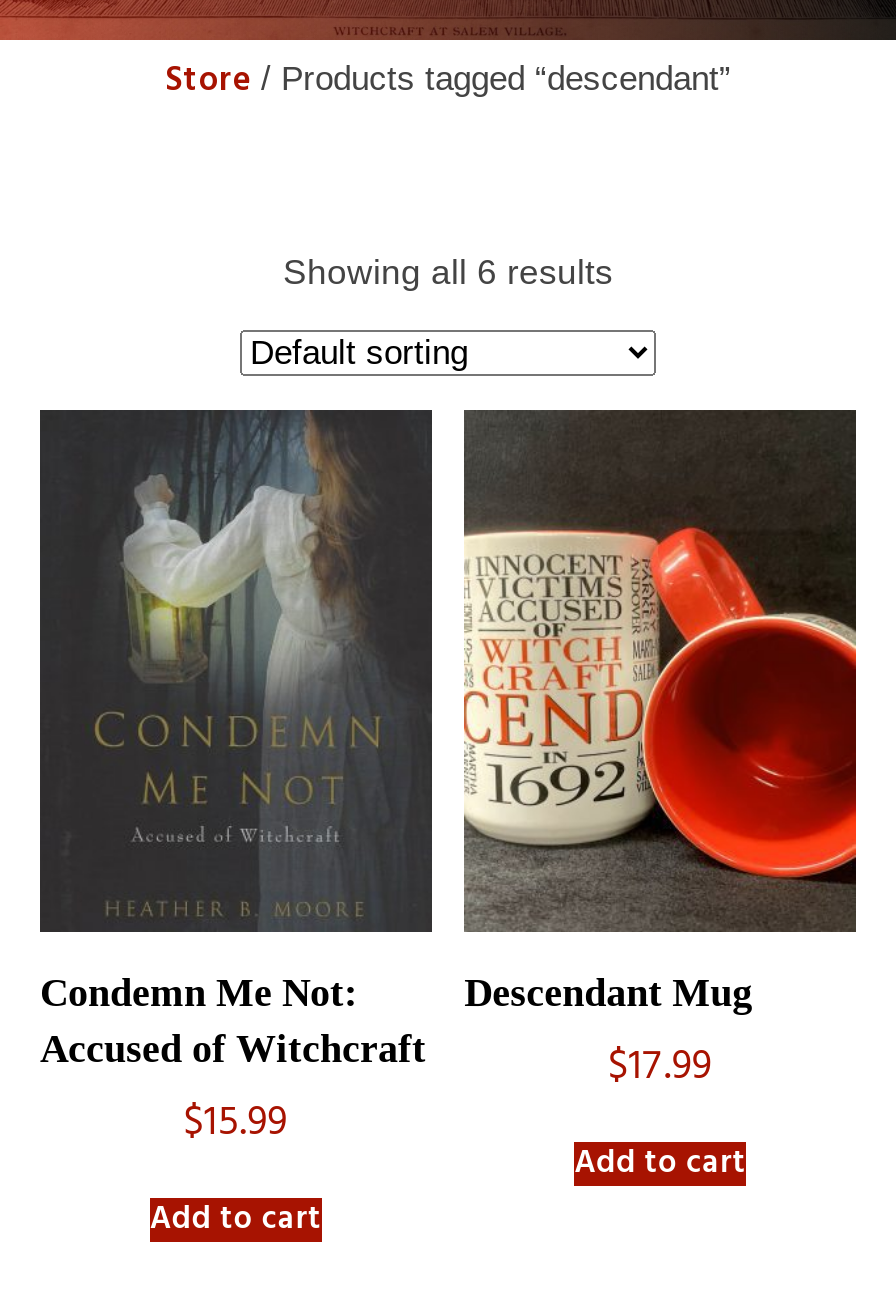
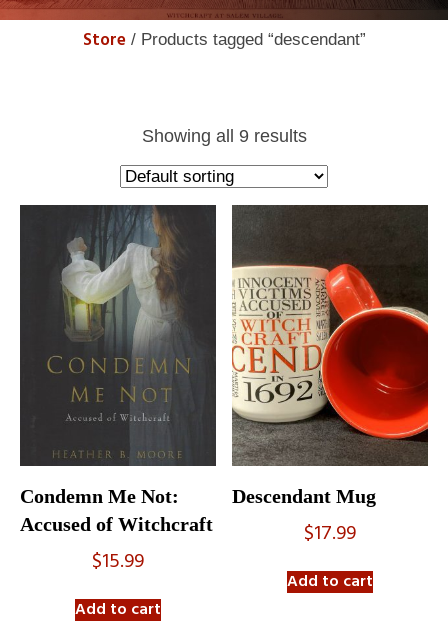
- Showing all 6 results
+ Showing all 9 results
